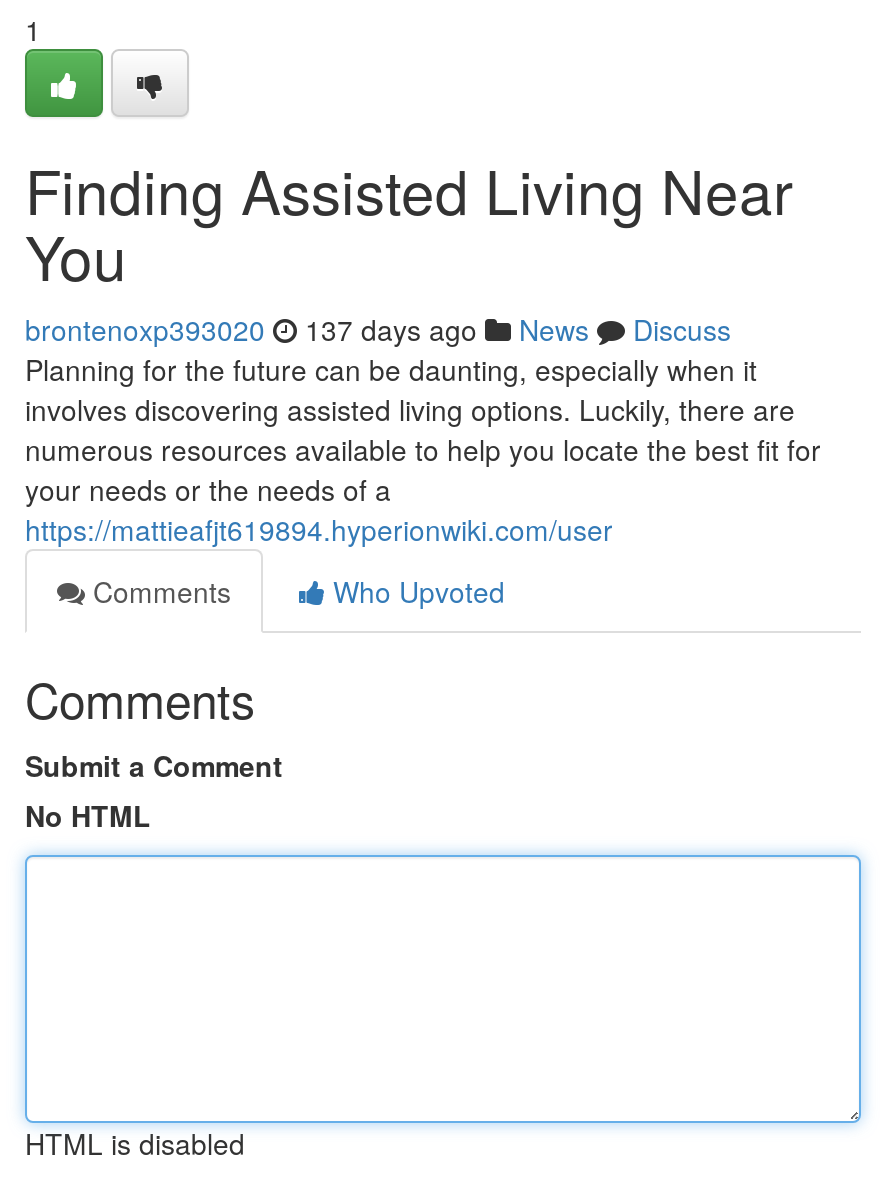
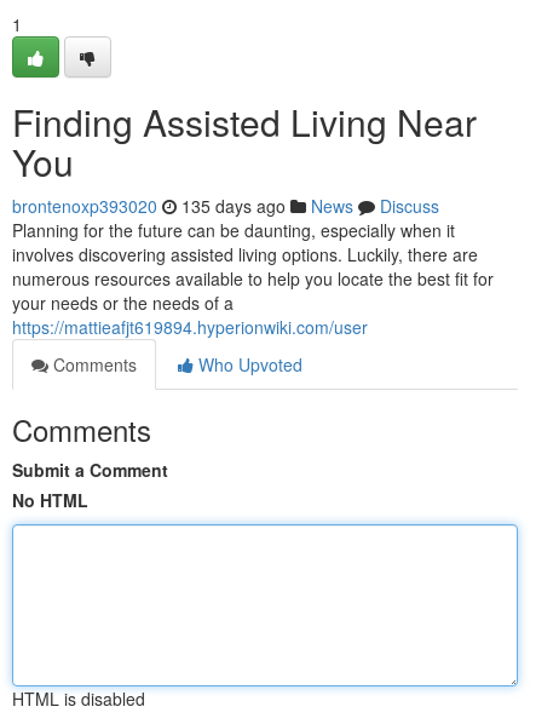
- brontenoxp393020 137 days ago News Discuss
+ brontenoxp393020 135 days ago News Discuss
